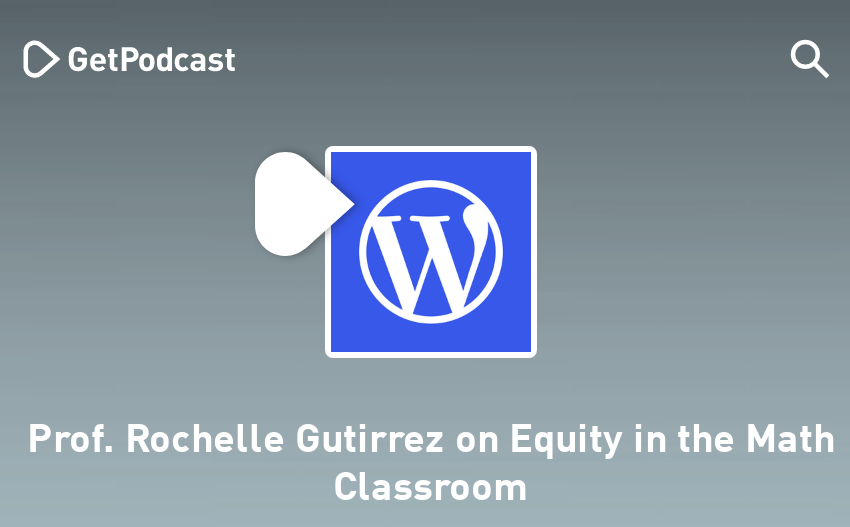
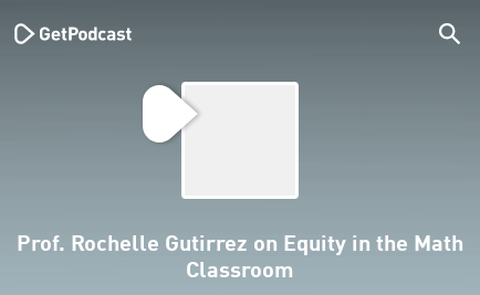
- [image]
